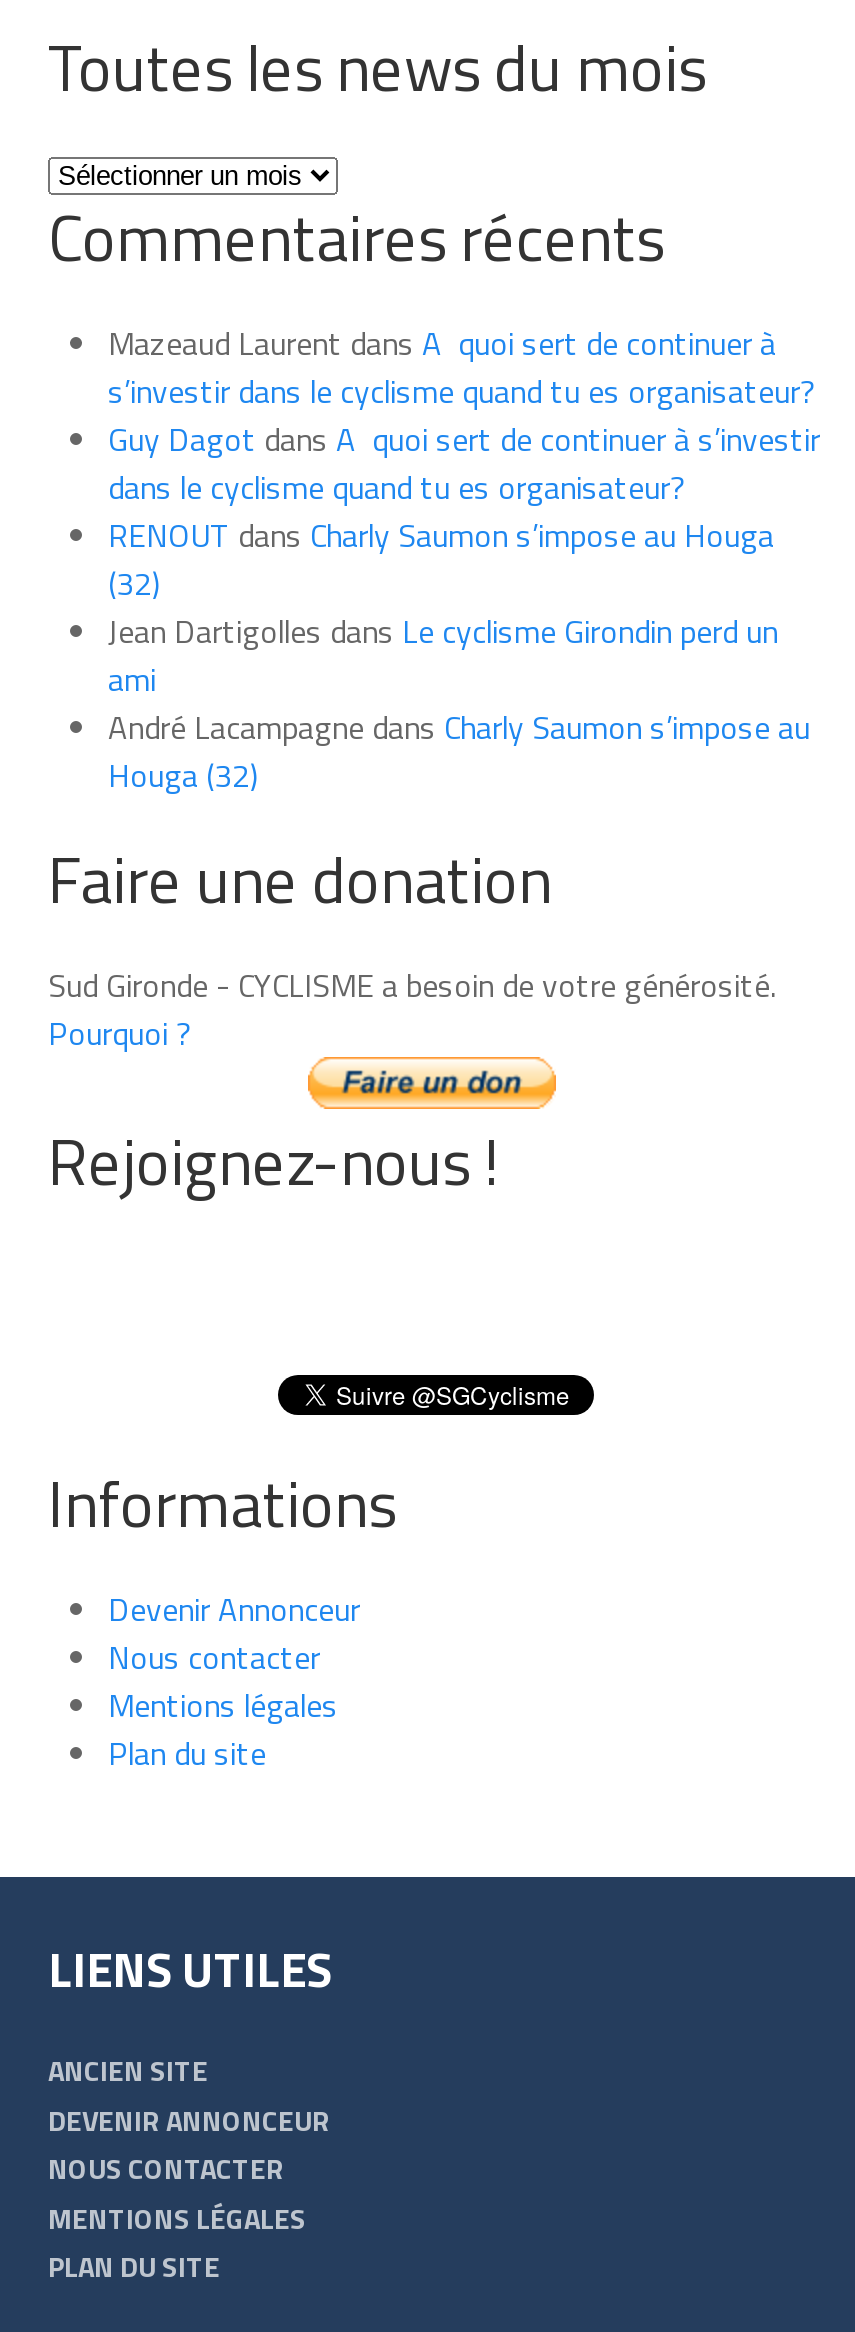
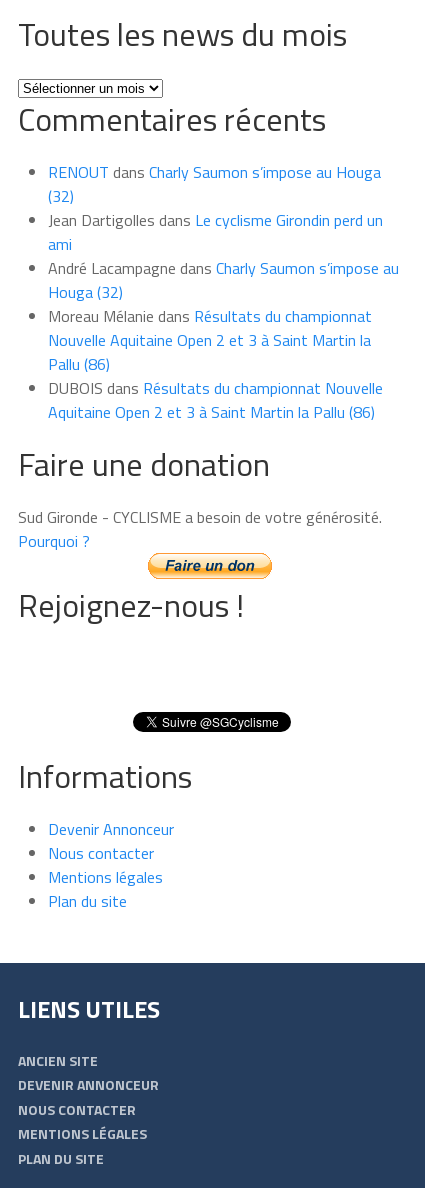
- Mazeaud Laurent dans A quoi sert de continuer à
- s’investir dans le cyclisme quand tu es organisateur?
- Guy Dagot dans A quoi sert de continuer à s’investir
- dans le cyclisme quand tu es organisateur?

moved up: RENOUT dans Charly Saumon s’impose au Houga | (32) | Jean Dartigolles dans Le cyclisme Girondin perd un | ami | André Lacampagne dans Charly Saumon s’impose au | Houga (32)

+ Moreau Mélanie dans Résultats du championnat
+ Nouvelle Aquitaine Open 2 et 3 à Saint Martin la
+ Pallu (86)
+ DUBOIS dans Résultats du championnat Nouvelle
+ Aquitaine Open 2 et 3 à Saint Martin la Pallu (86)
